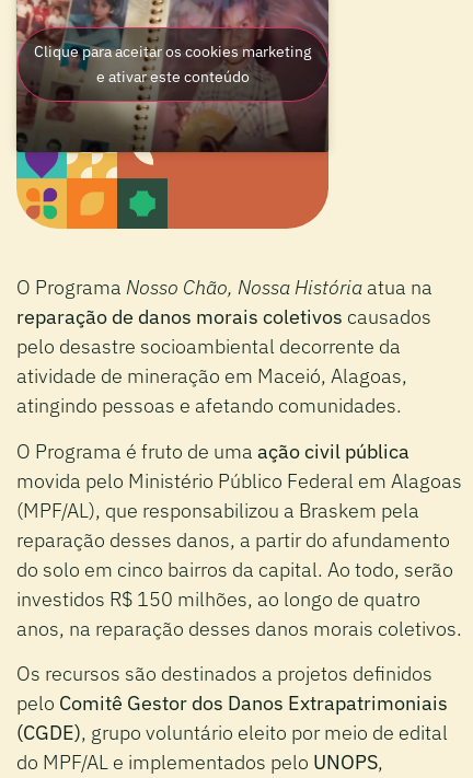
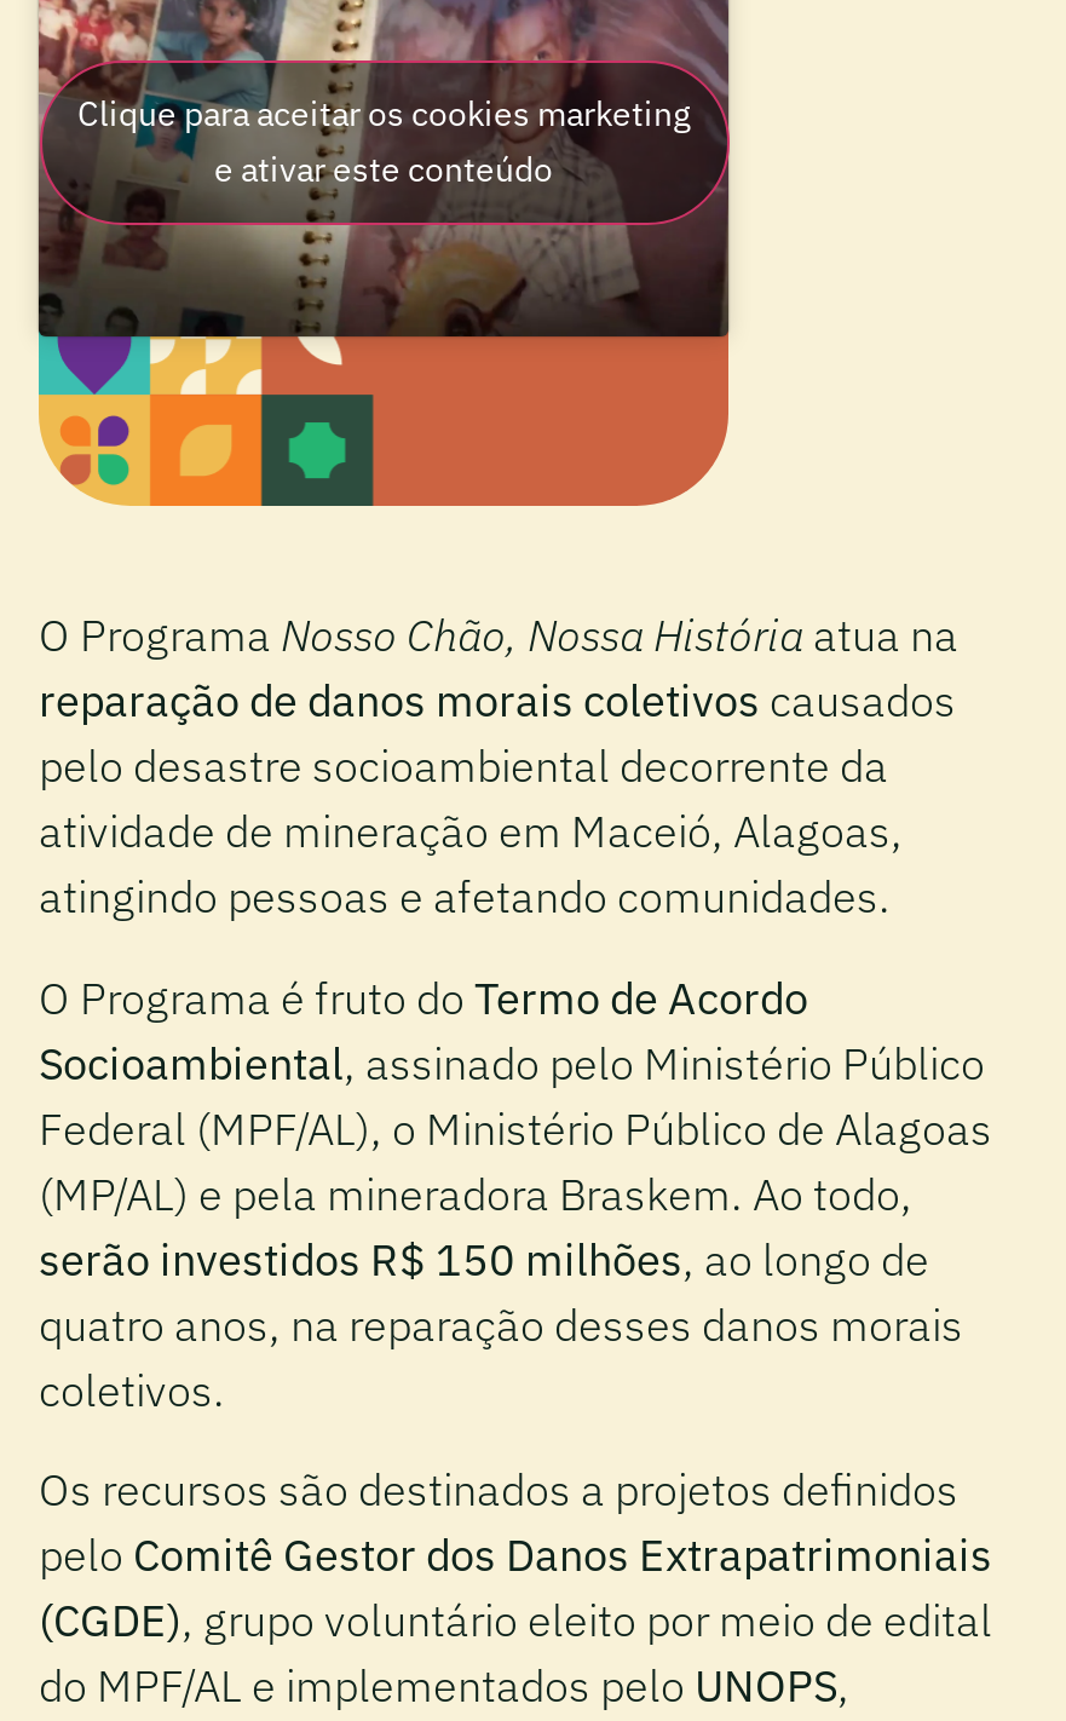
- O Programa é fruto de uma ação civil pública
- movida pelo Ministério Público Federal em Alagoas
- (MPF/AL), que responsabilizou a Braskem pela
- reparação desses danos, a partir do afundamento
- do solo em cinco bairros da capital. Ao todo, serão
- investidos R$ 150 milhões, ao longo de quatro
- anos, na reparação desses danos morais coletivos.
+ O Programa é fruto do Termo de Acordo
+ Socioambiental, assinado pelo Ministério Público
+ Federal (MPF/AL), o Ministério Público de Alagoas
+ (MP/AL) e pela mineradora Braskem. Ao todo,
+ serão investidos R$ 150 milhões, ao longo de
+ quatro anos, na reparação desses danos morais
+ coletivos.
